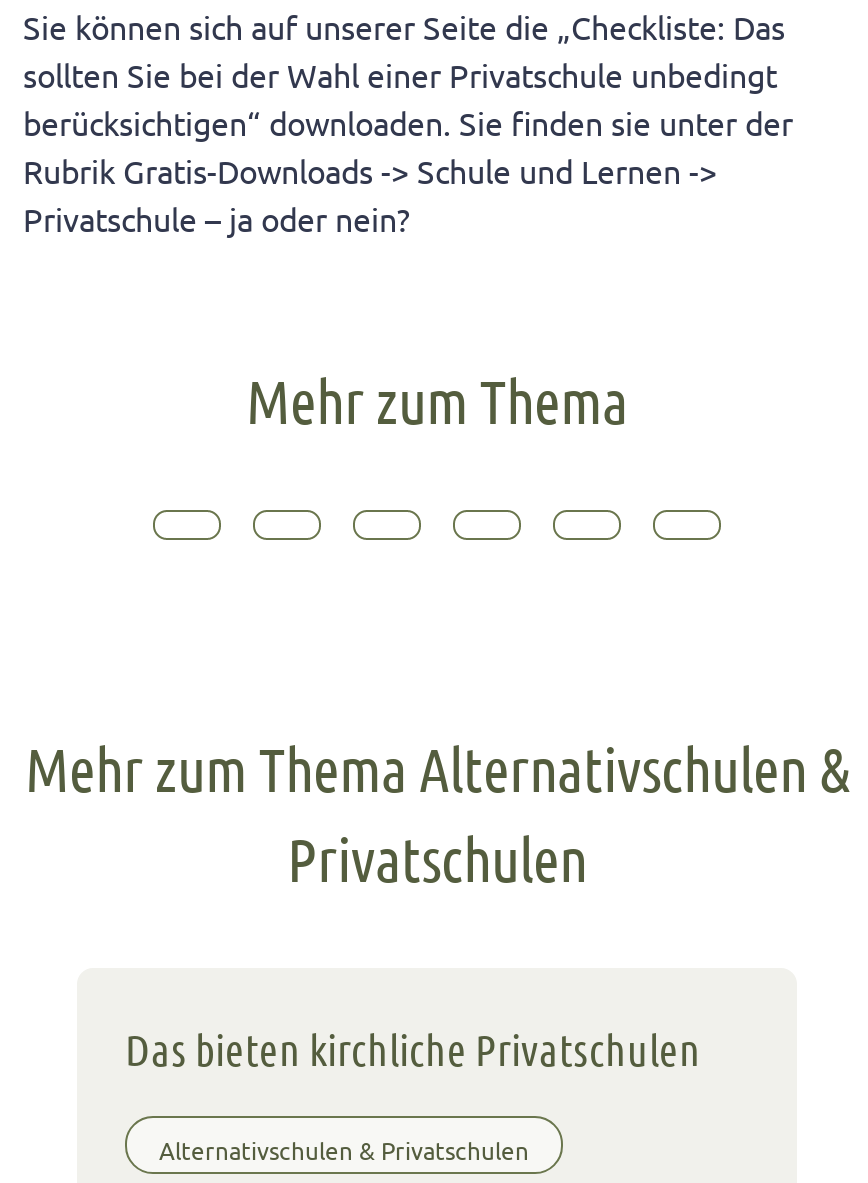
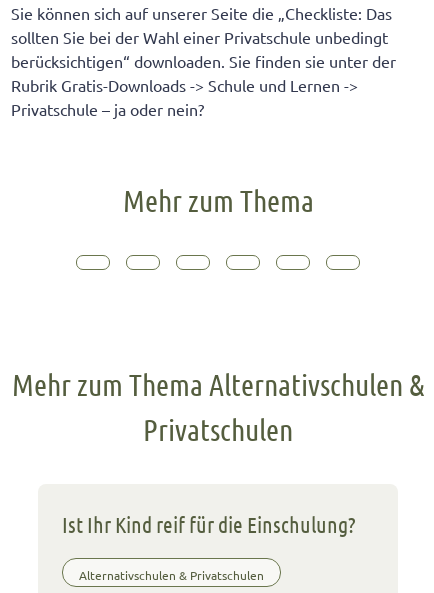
- Das bieten kirchliche Privatschulen
+ Ist Ihr Kind reif für die Einschulung?
